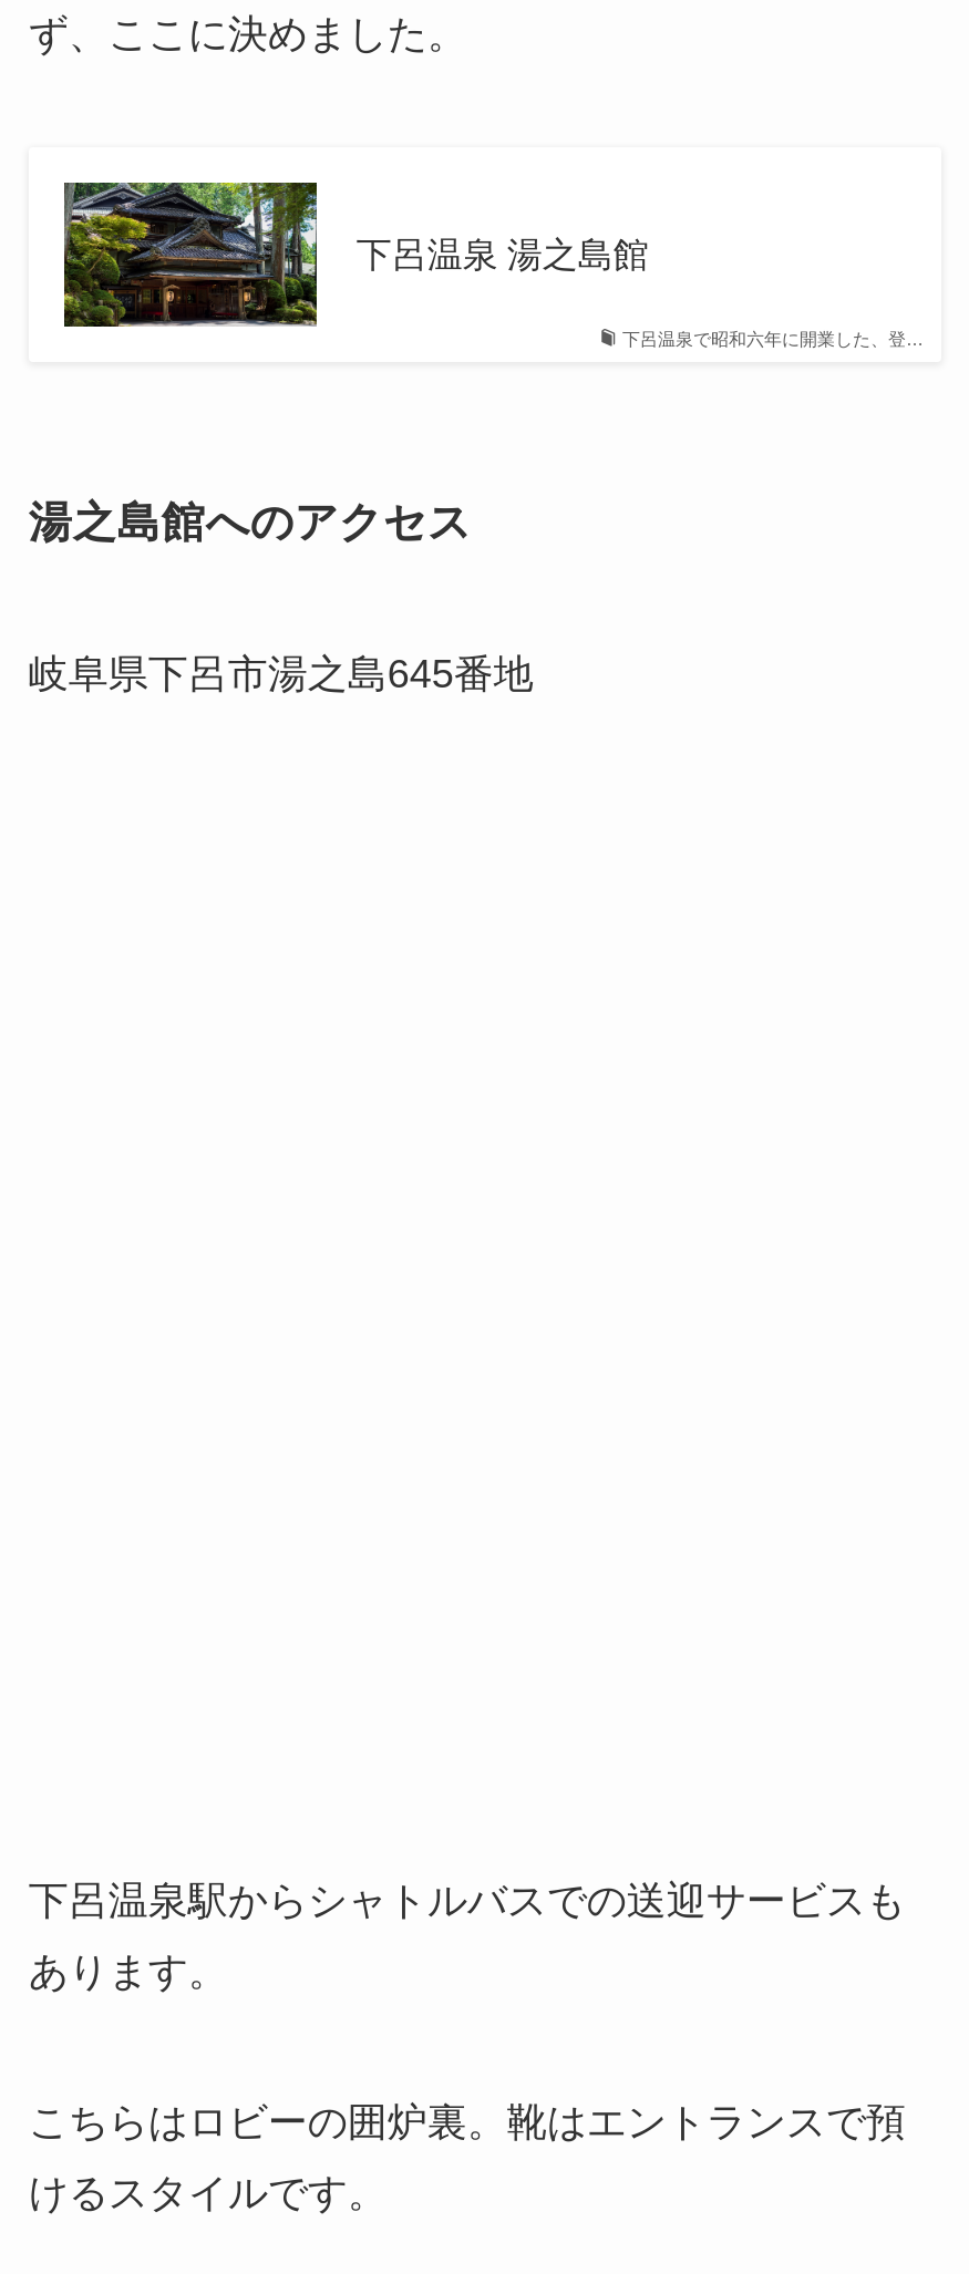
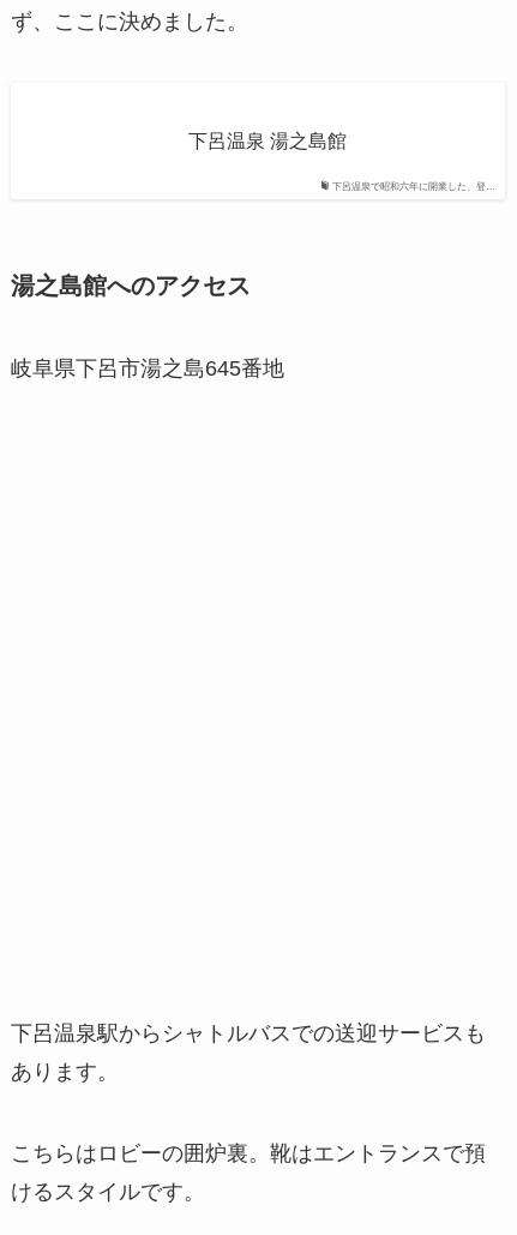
- [image]
